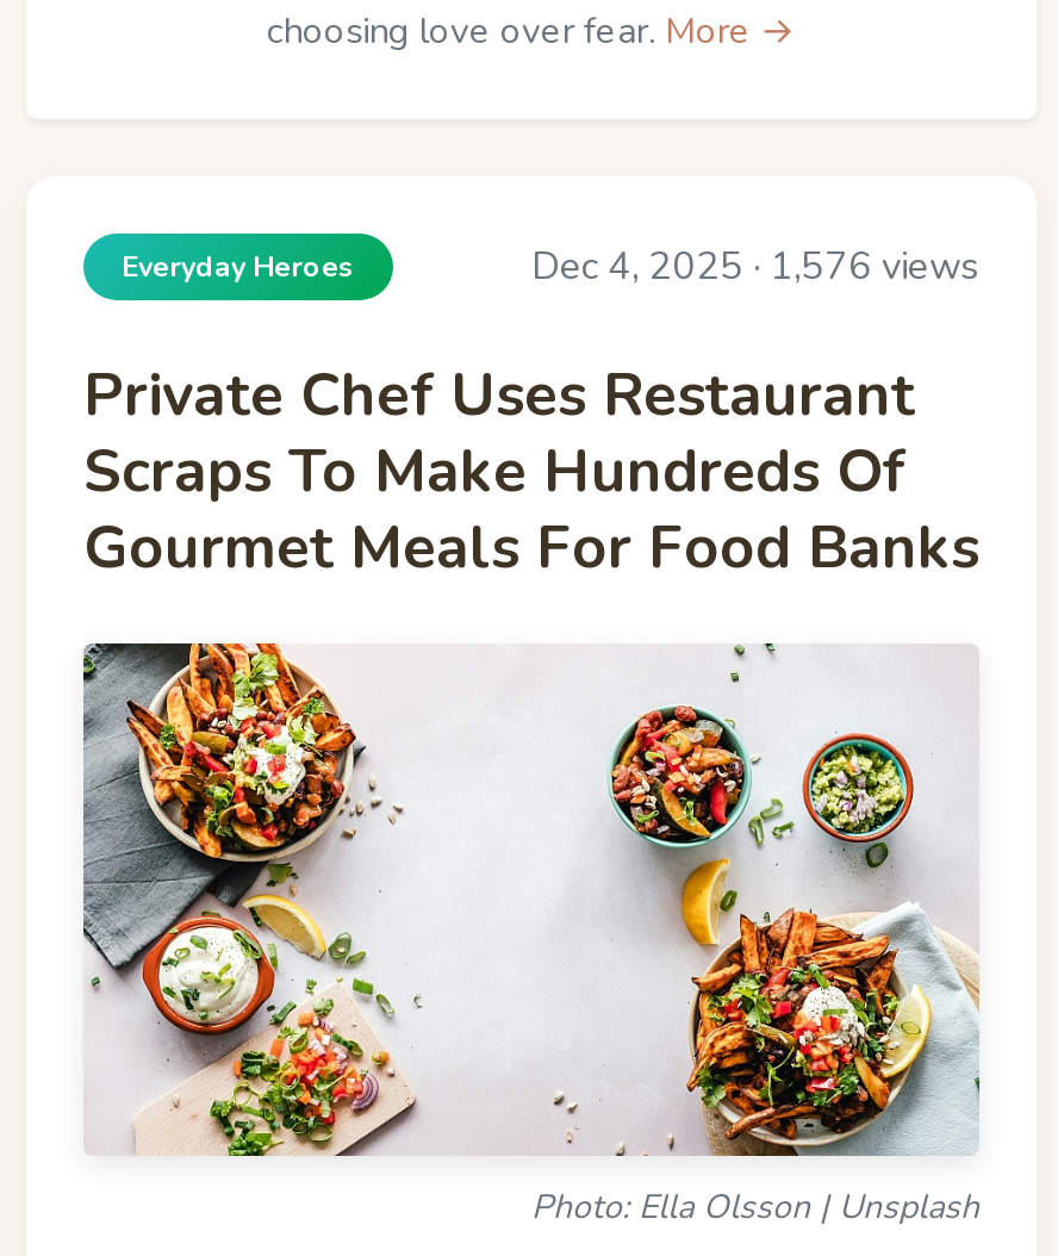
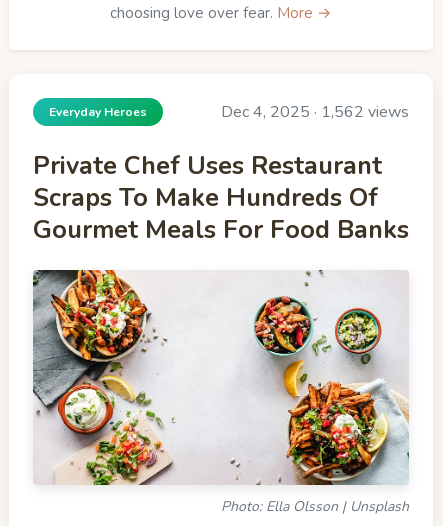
- Dec 4, 2025 · 1,576 views
+ Dec 4, 2025 · 1,562 views
